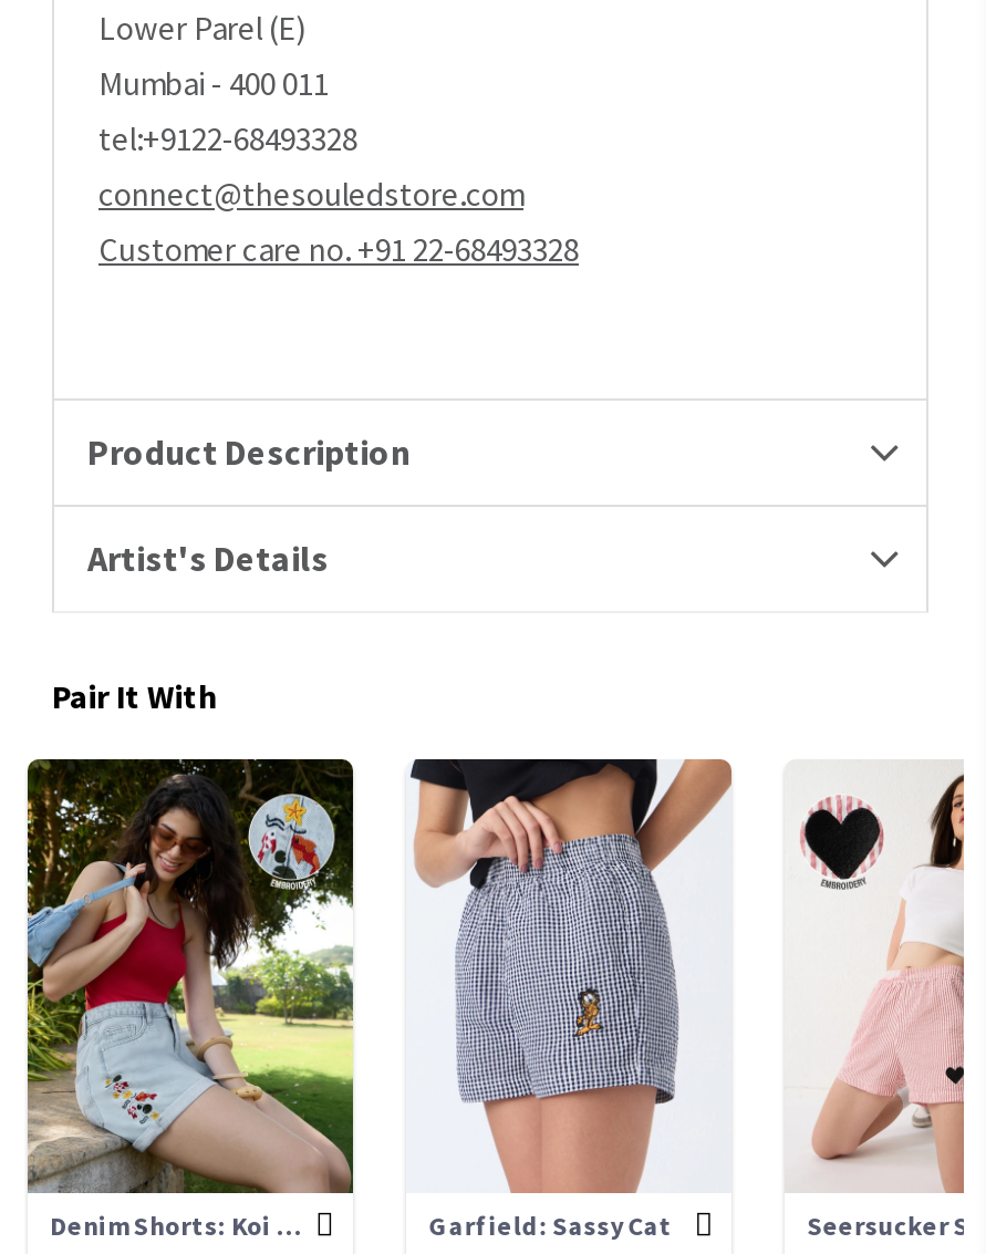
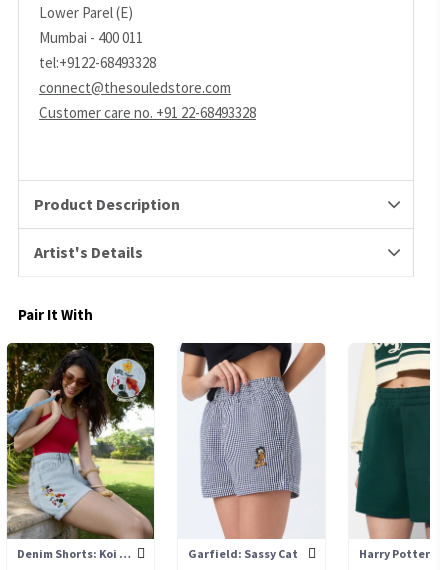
- [image]
+ [image]
